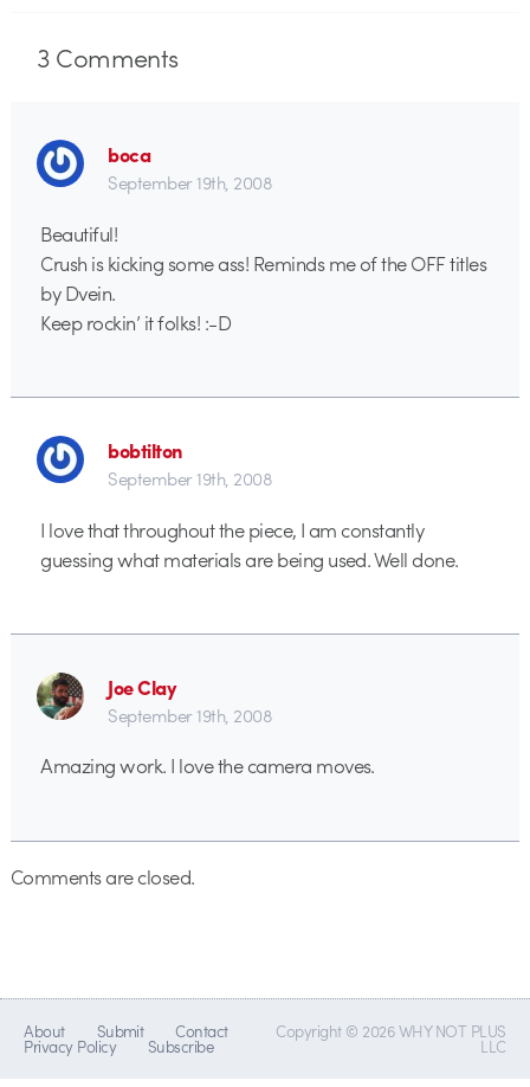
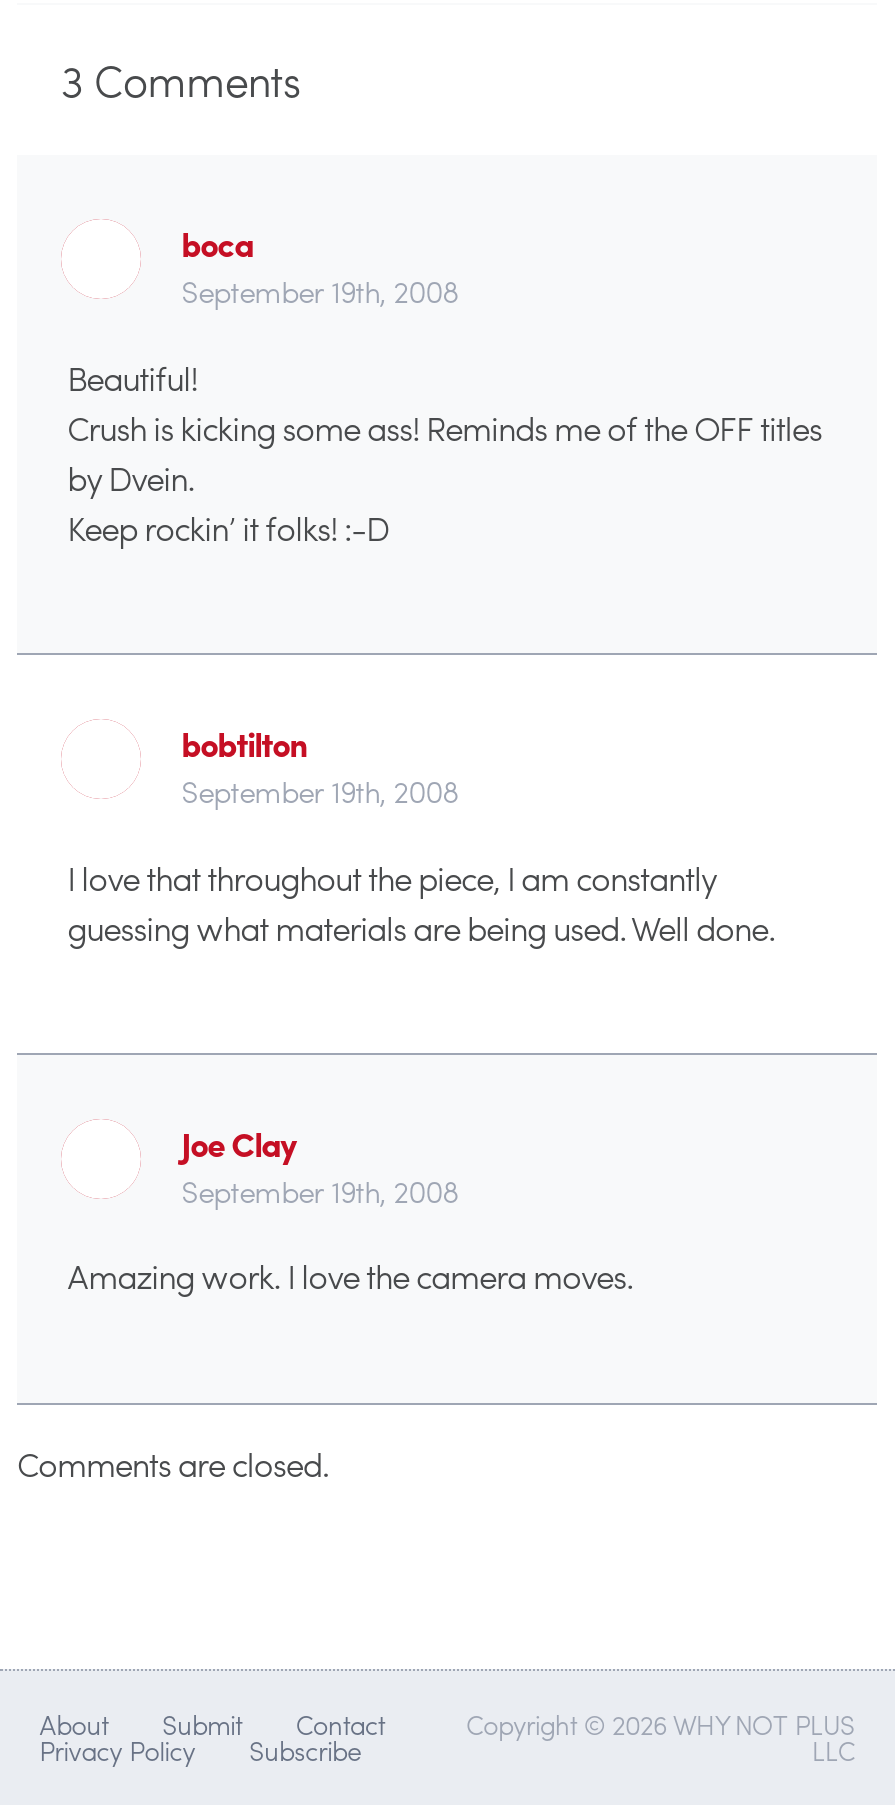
- [image]

- [image]

- [image]
